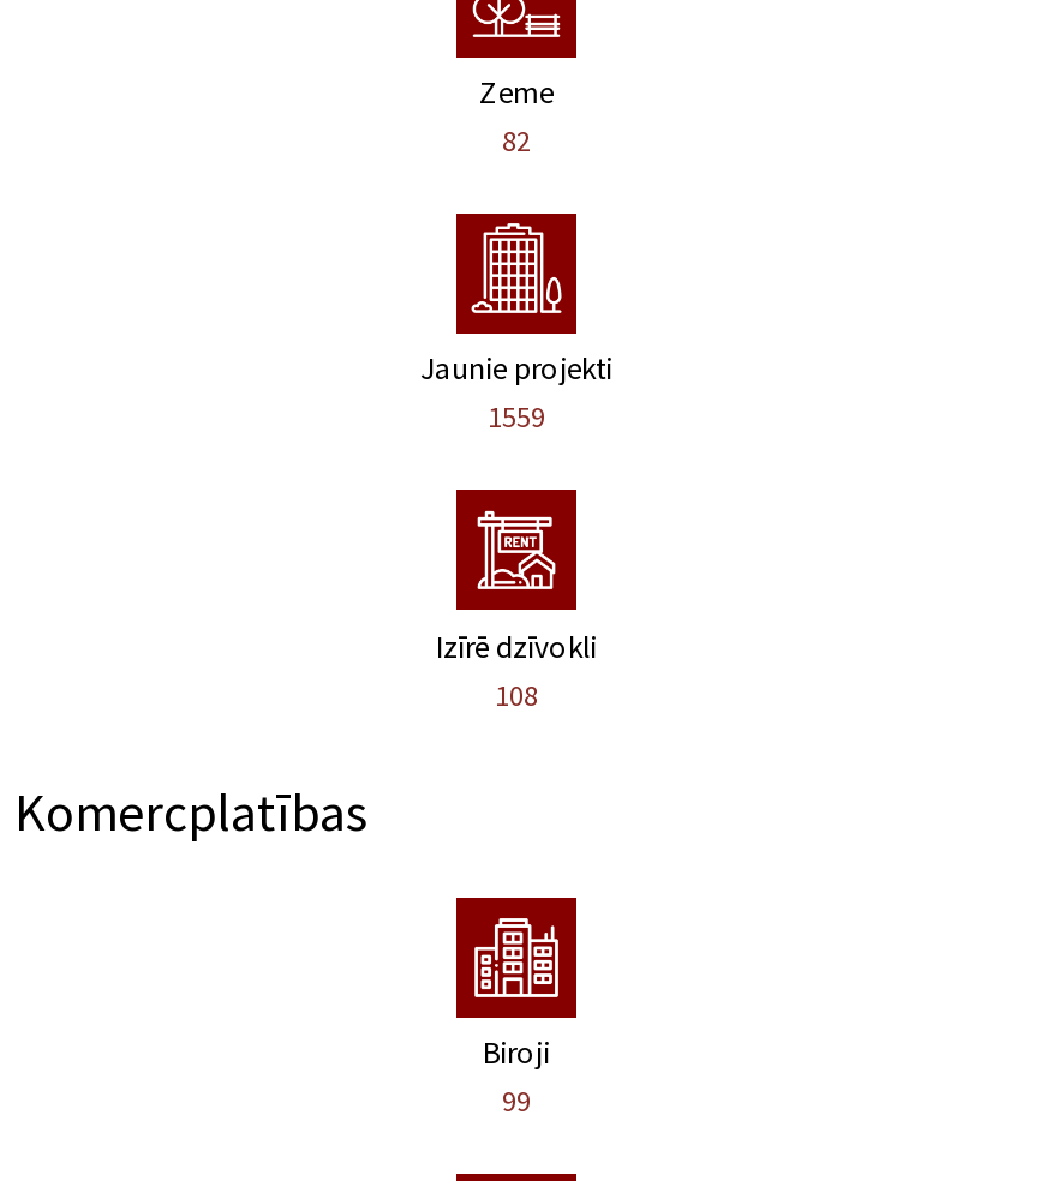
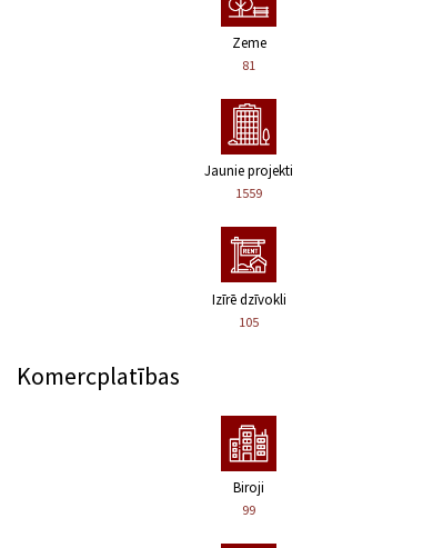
- 82
+ 81

- 108
+ 105
